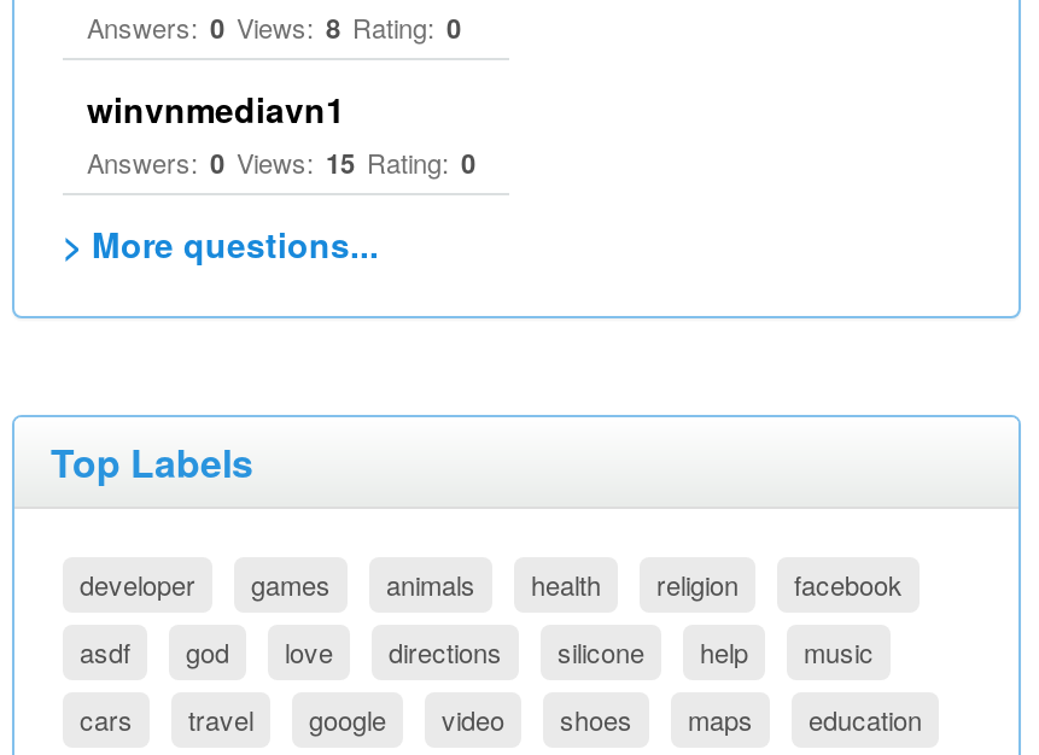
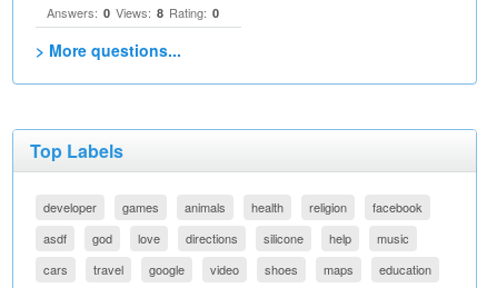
- winvnmediavn1
- Answers: 0 Views: 15 Rating: 0
